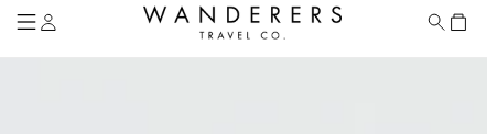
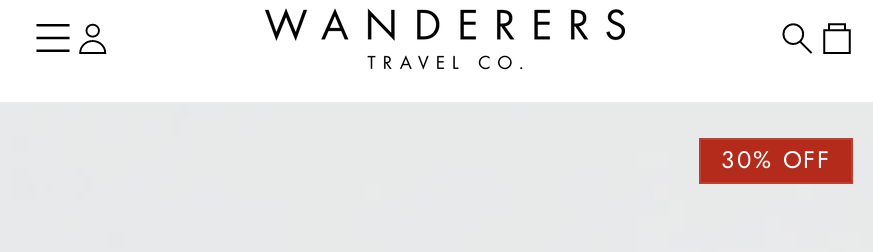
+ 30% OFF
